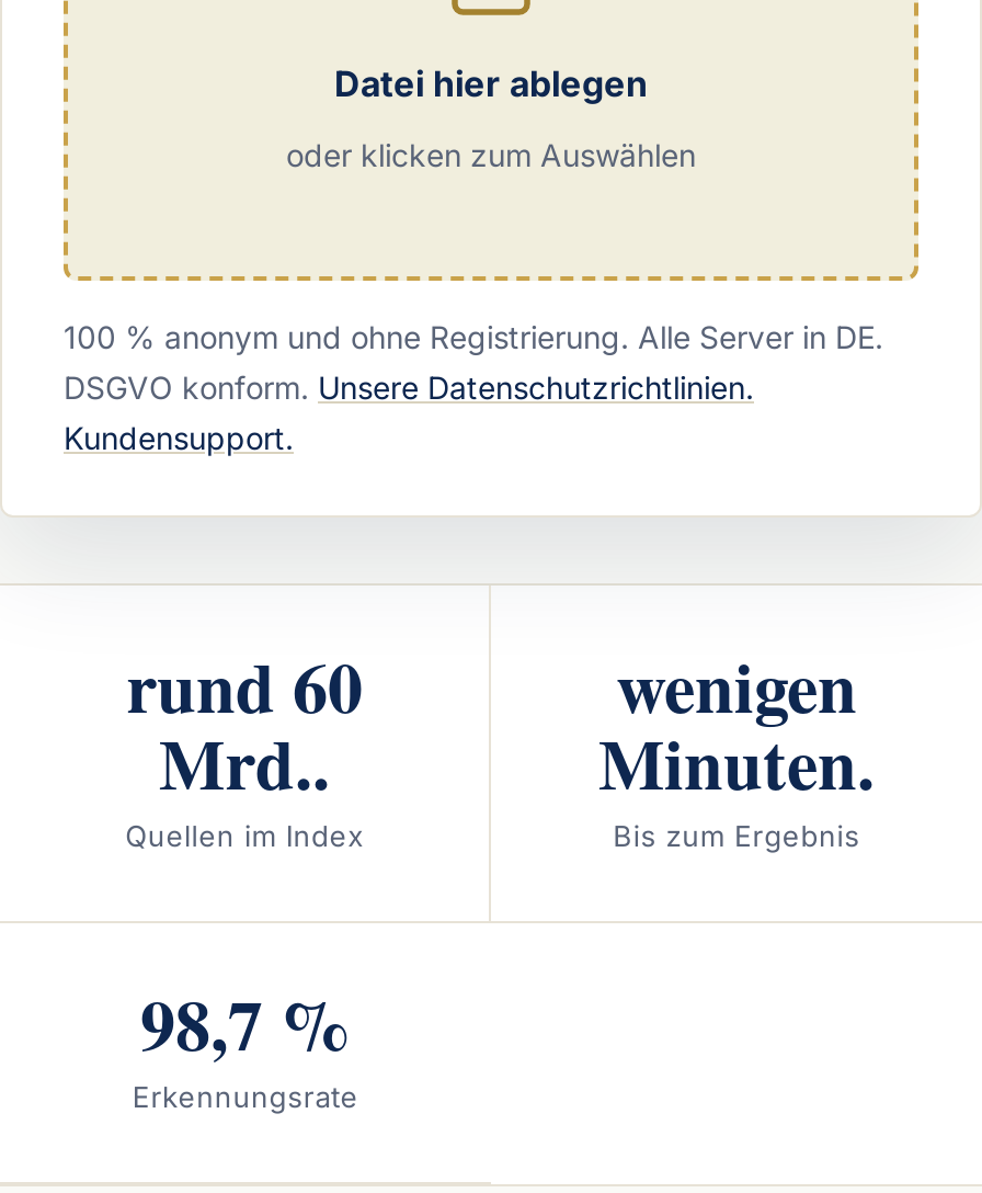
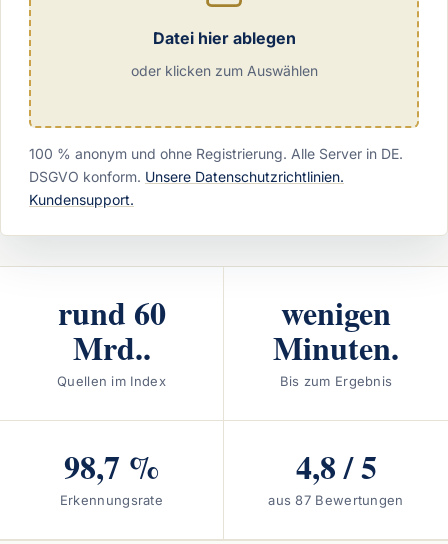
+ 4,8 / 5
+ aus 87 Bewertungen
